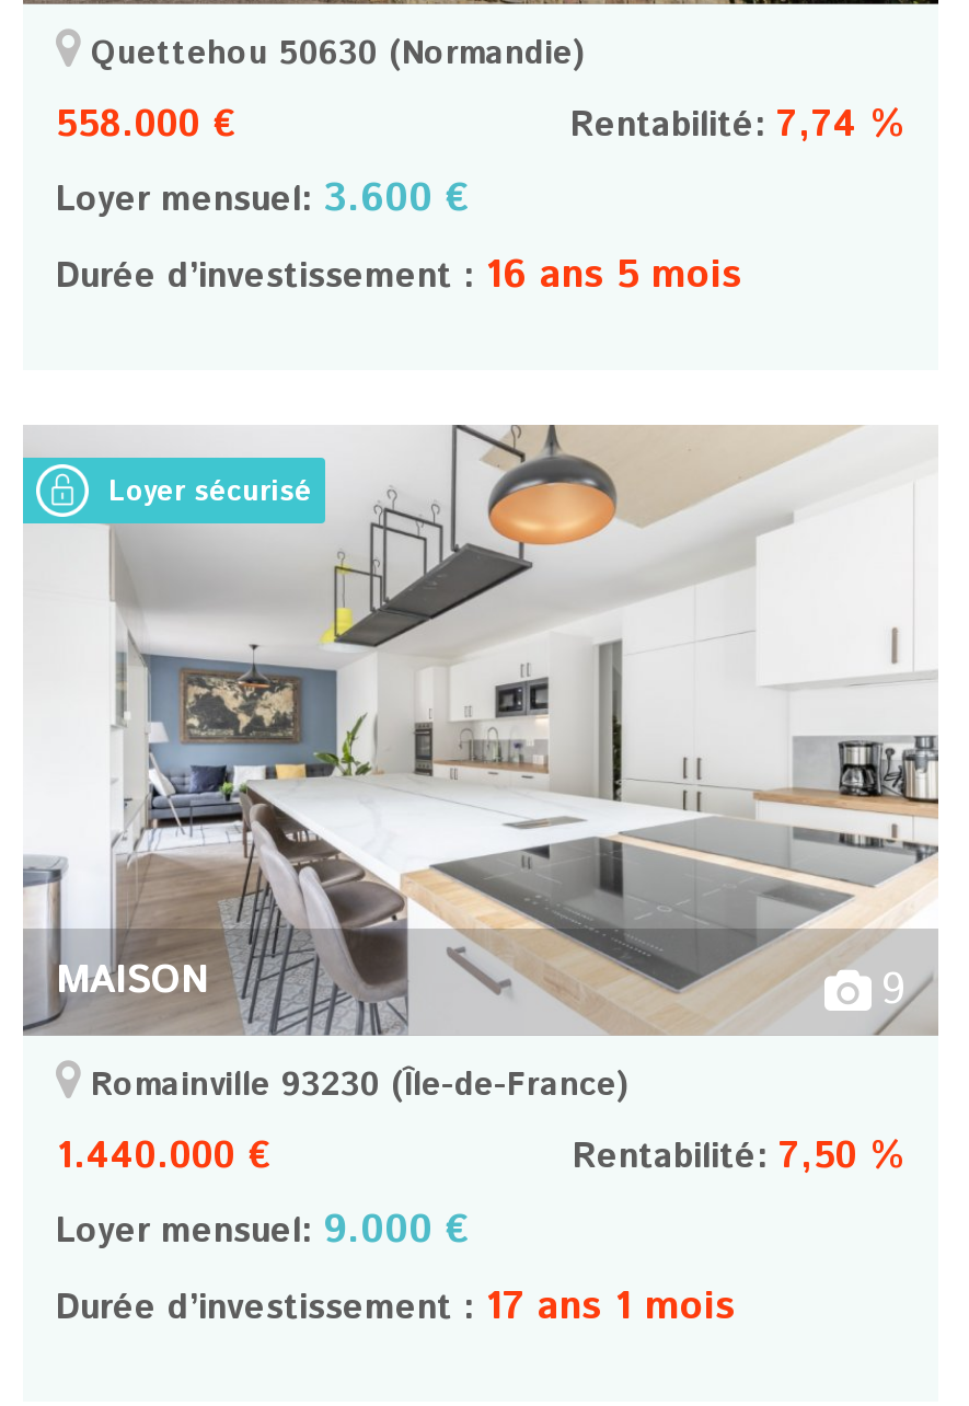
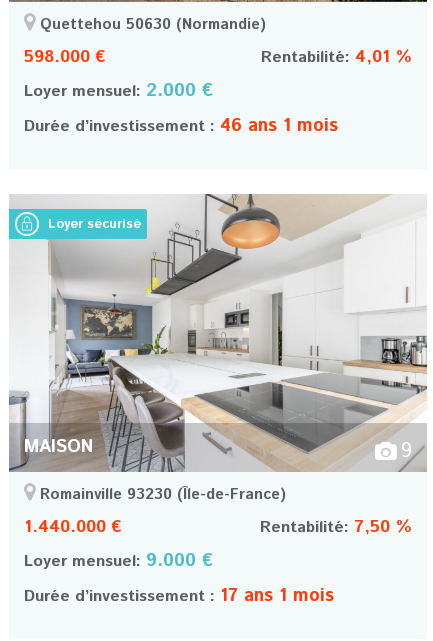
- 558.000 €
+ 598.000 €

- Rentabilité: 7,74 %
+ Rentabilité: 4,01 %

- Loyer mensuel: 3.600 €
+ Loyer mensuel: 2.000 €

- Durée d’investissement : 16 ans 5 mois
+ Durée d’investissement : 46 ans 1 mois
